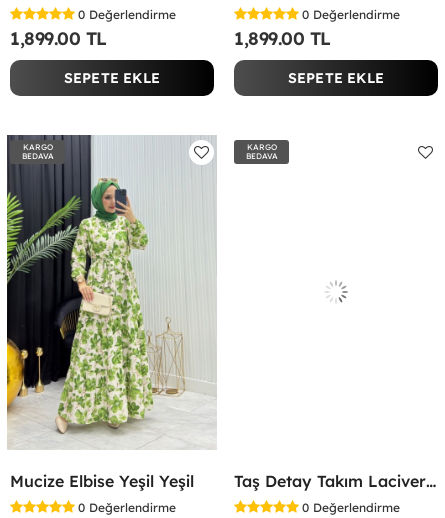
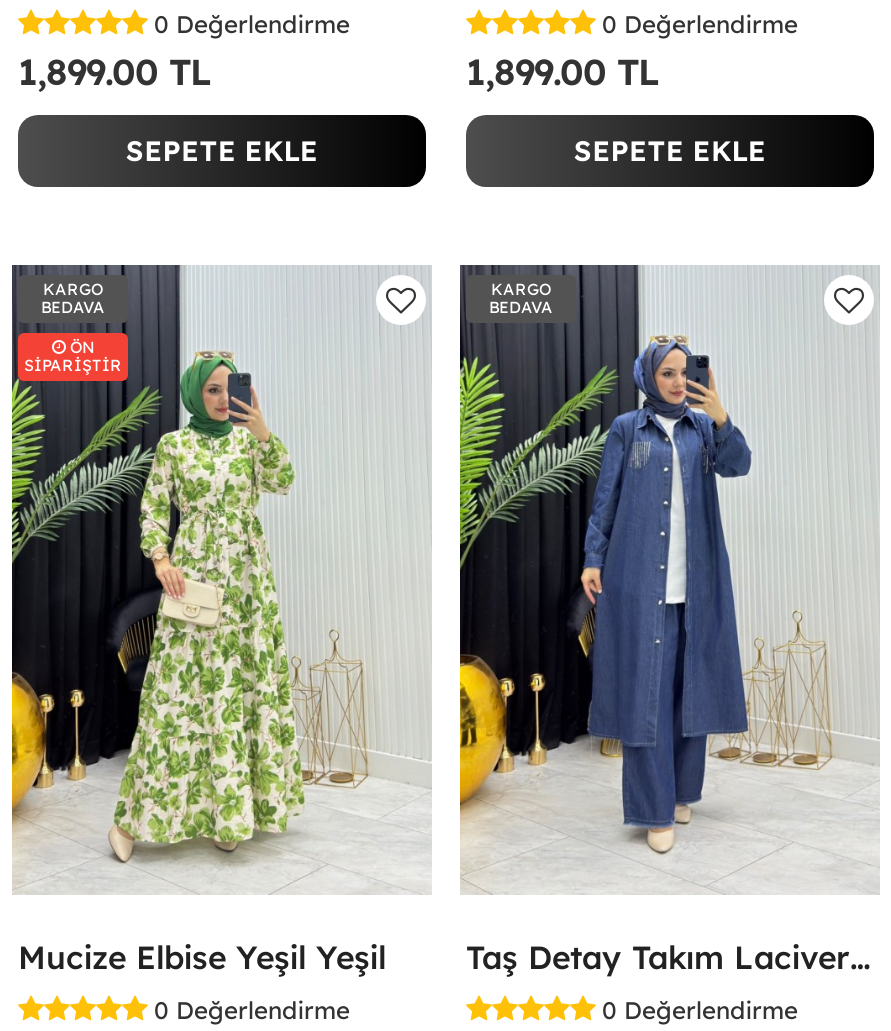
+ [image]

+ ÖN
+ SİPARİŞTİR
